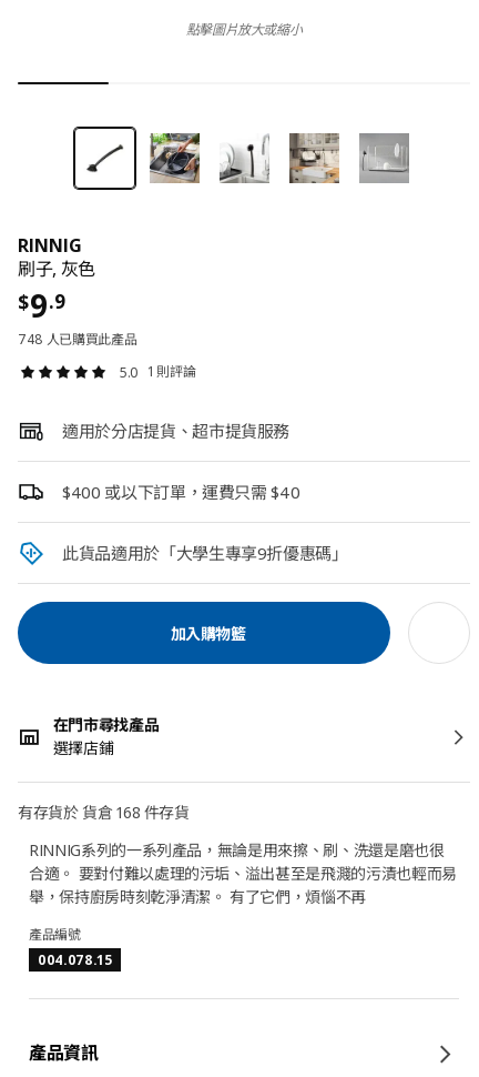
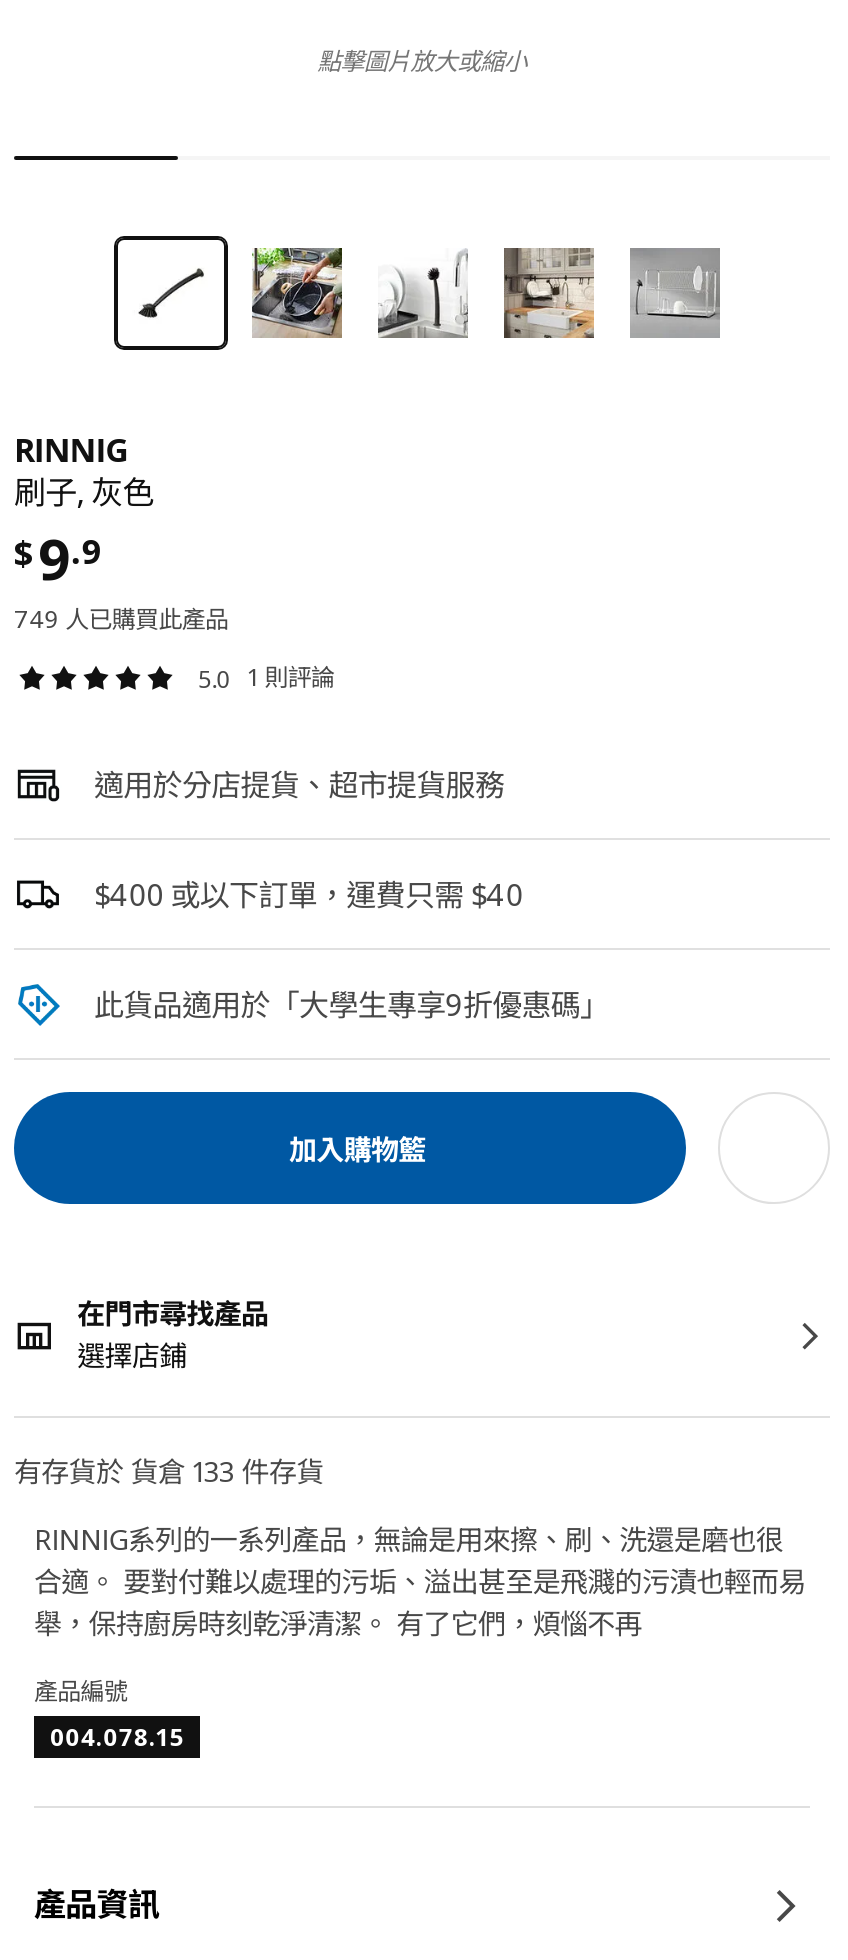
- 748 人已購買此產品
+ 749 人已購買此產品

- 有存貨於 貨倉 168 件存貨
+ 有存貨於 貨倉 133 件存貨
